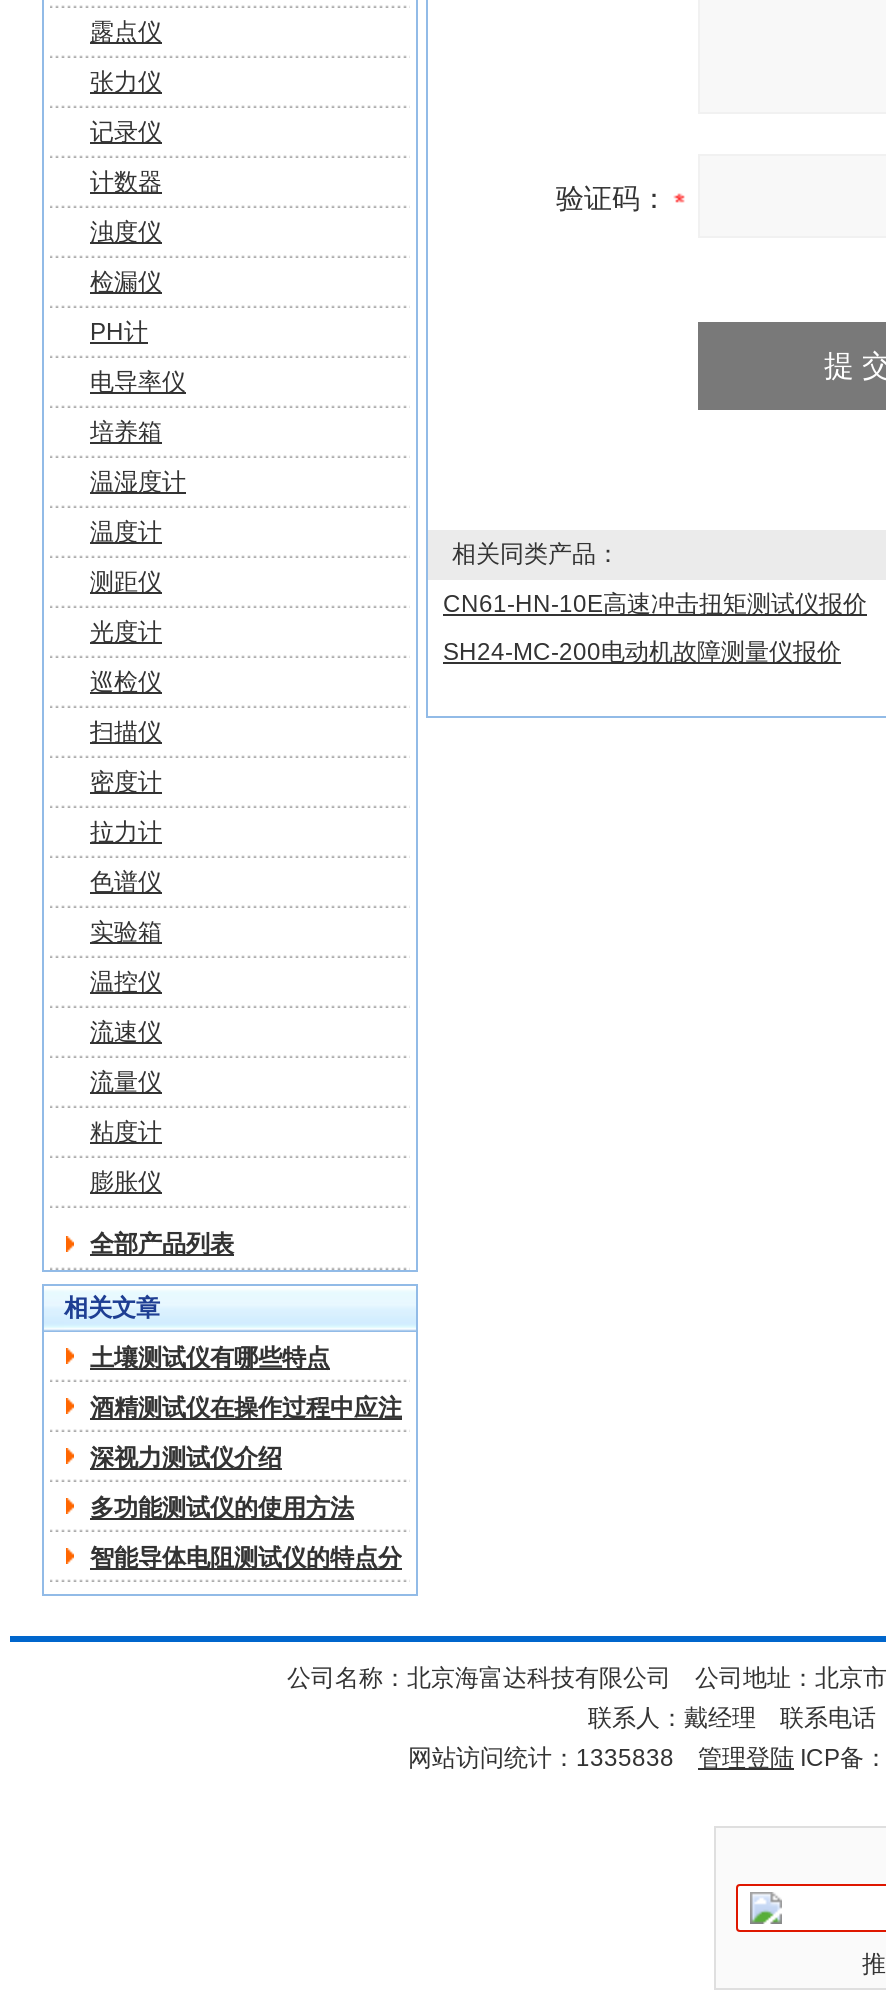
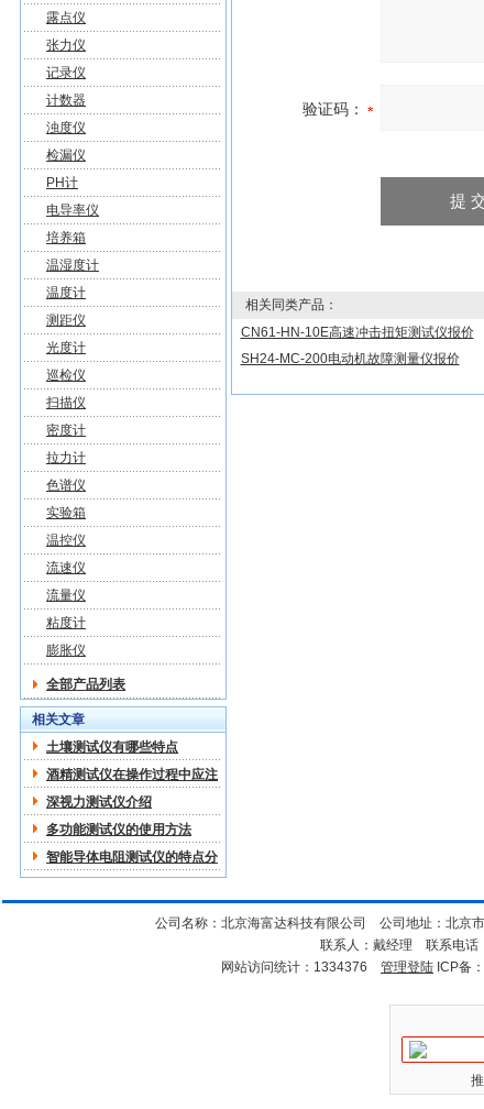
- 网站访问统计：1335838管理登陆 ICP备：
+ 网站访问统计：1334376管理登陆 ICP备：
